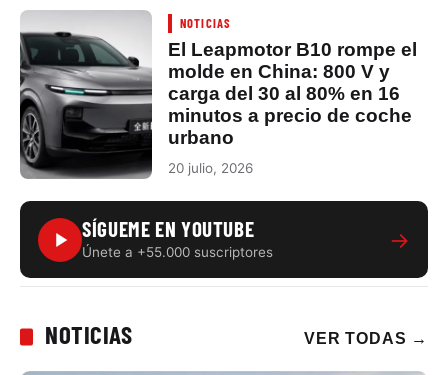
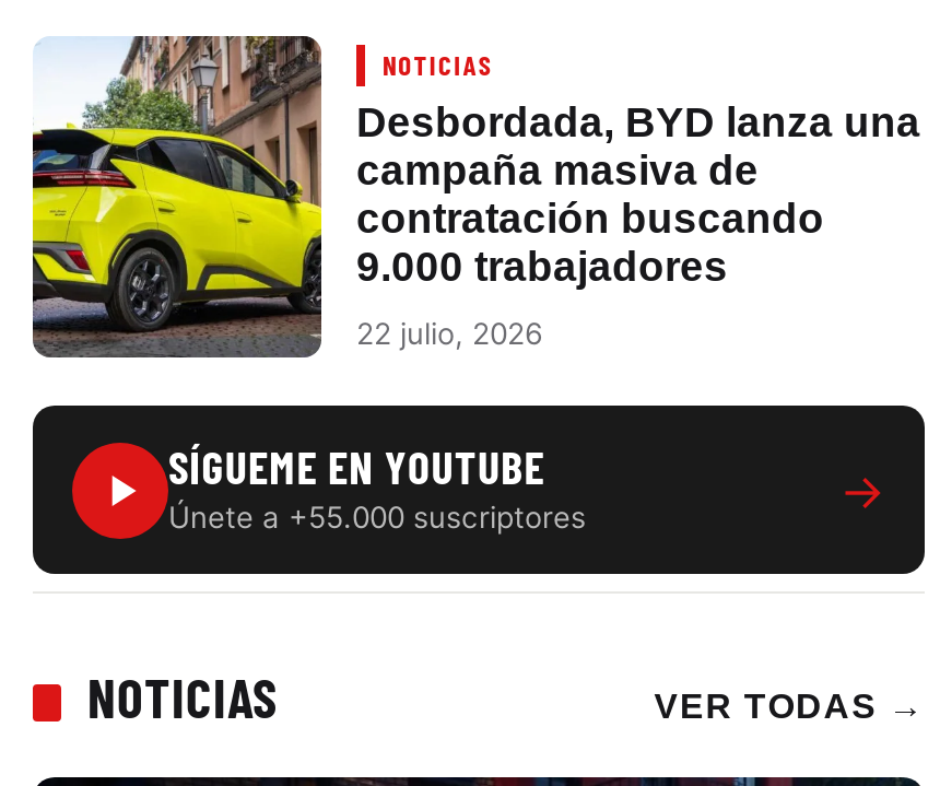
- [image]
- El Leapmotor B10 rompe el
- molde en China: 800 V y
- carga del 30 al 80% en 16
- minutos a precio de coche
- urbano
+ [image]
+ Desbordada, BYD lanza una
+ campaña masiva de
+ contratación buscando
+ 9.000 trabajadores

- 20 julio, 2026
+ 22 julio, 2026
